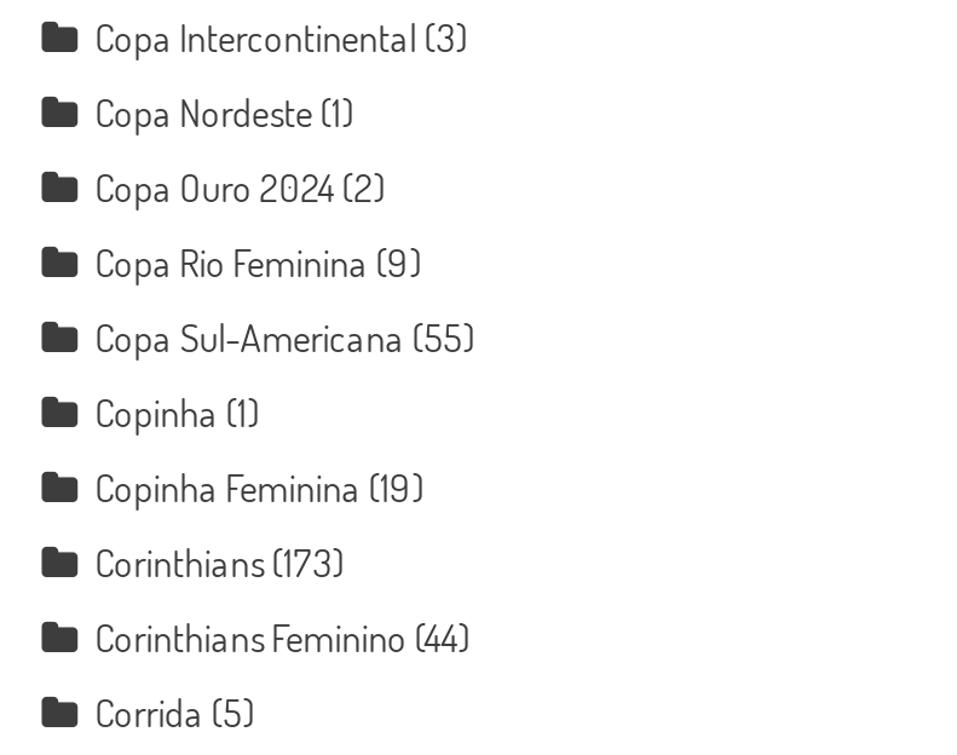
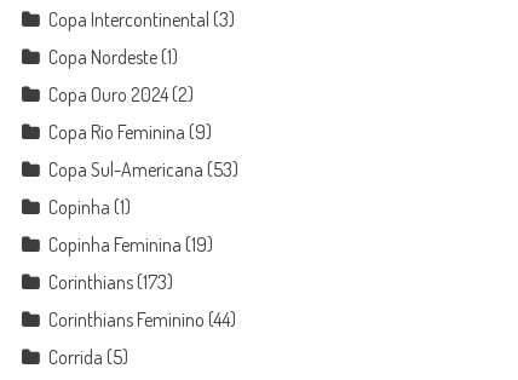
- Copa Sul-Americana (55)
+ Copa Sul-Americana (53)
